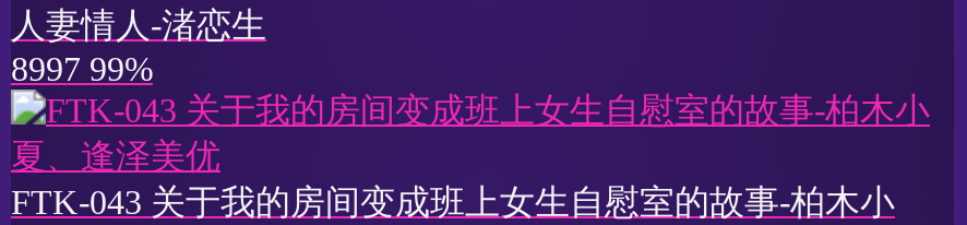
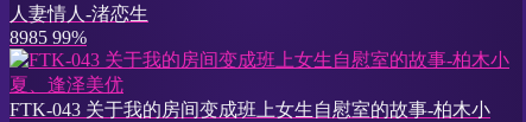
- 8997 99%
+ 8985 99%
